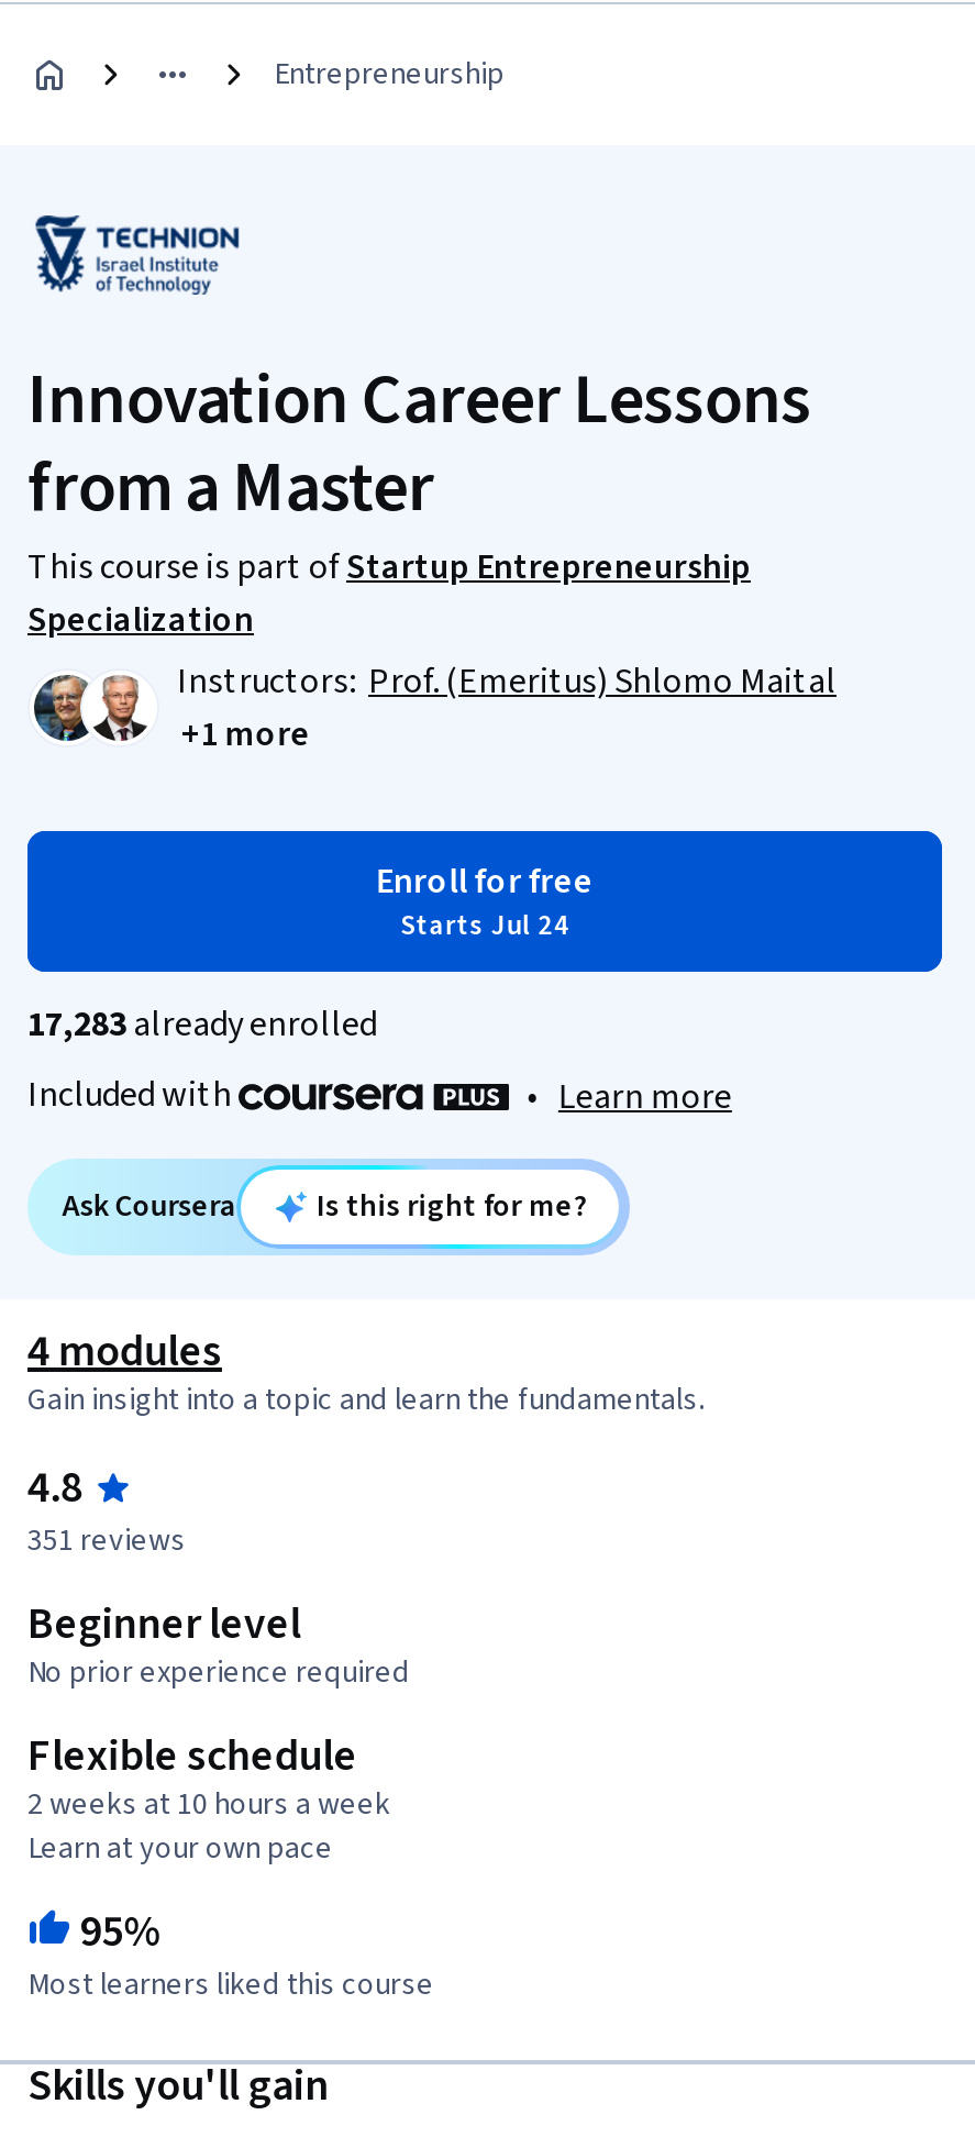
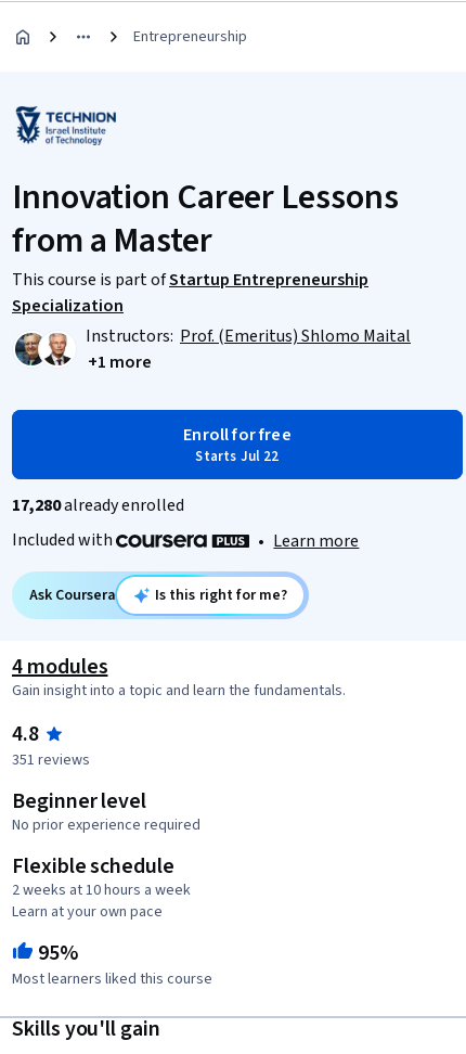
- Starts Jul 24
+ Starts Jul 22

- 17,283 already enrolled
+ 17,280 already enrolled
